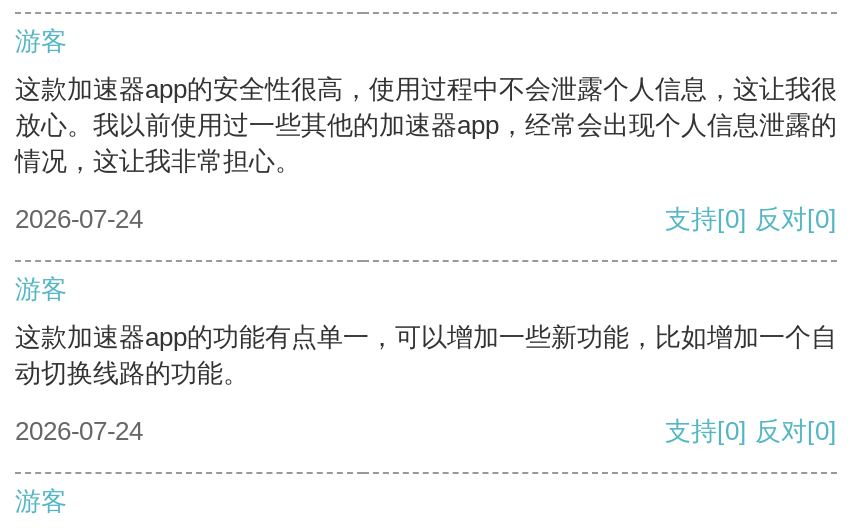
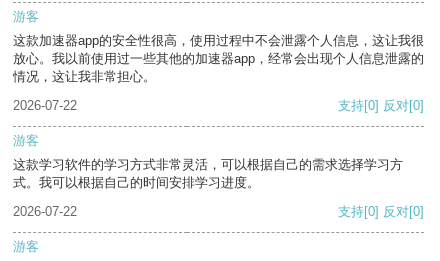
- 2026-07-24
+ 2026-07-22

- 这款加速器app的功能有点单一，可以增加一些新功能，比如增加一个自
- 动切换线路的功能。
+ 这款学习软件的学习方式非常灵活，可以根据自己的需求选择学习方
+ 式。我可以根据自己的时间安排学习进度。

- 2026-07-24
+ 2026-07-22
